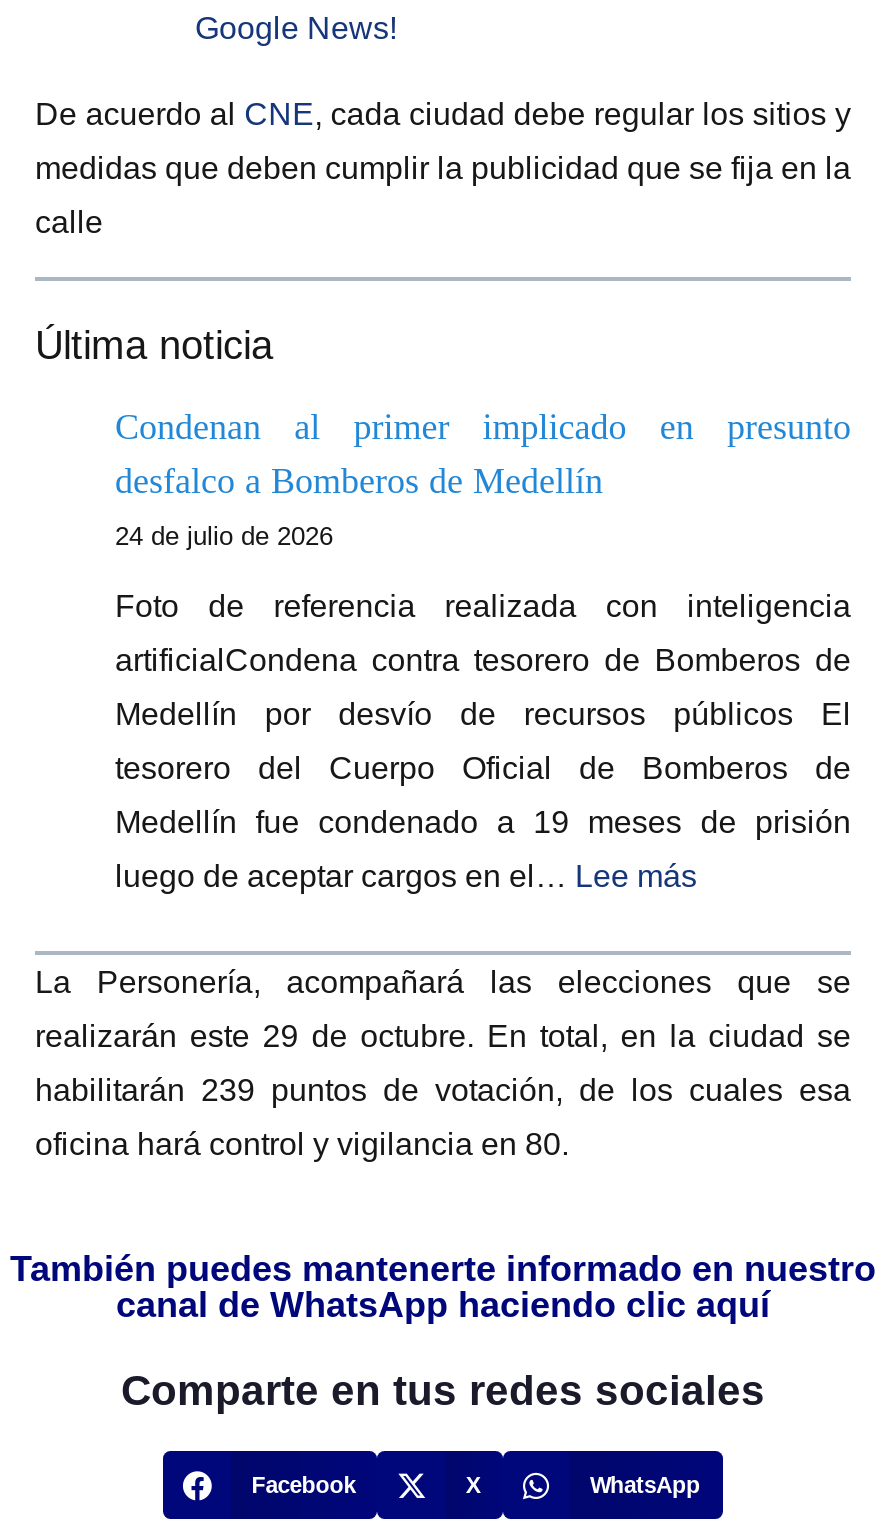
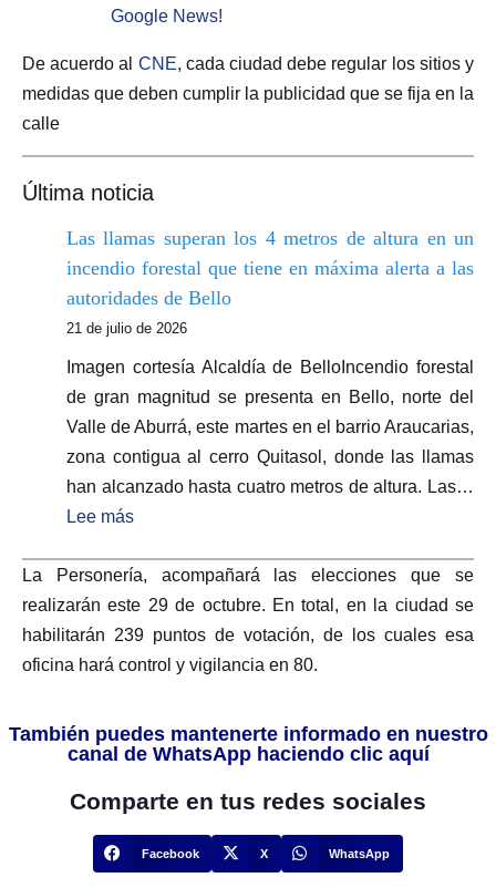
- Condenan al primer implicado en presunto
- desfalco a Bomberos de Medellín
+ Las llamas superan los 4 metros de altura en un
+ incendio forestal que tiene en máxima alerta a las
+ autoridades de Bello

- 24 de julio de 2026
+ 21 de julio de 2026

- Foto de referencia realizada con inteligencia
+ Imagen cortesía Alcaldía de BelloIncendio forestal

- artificialCondena contra tesorero de Bomberos de
+ de gran magnitud se presenta en Bello, norte del

- Medellín por desvío de recursos públicos El
+ Valle de Aburrá, este martes en el barrio Araucarias,

- tesorero del Cuerpo Oficial de Bomberos de
+ zona contigua al cerro Quitasol, donde las llamas

- Medellín fue condenado a 19 meses de prisión
+ han alcanzado hasta cuatro metros de altura. Las…

- luego de aceptar cargos en el… Lee más
+ Lee más
